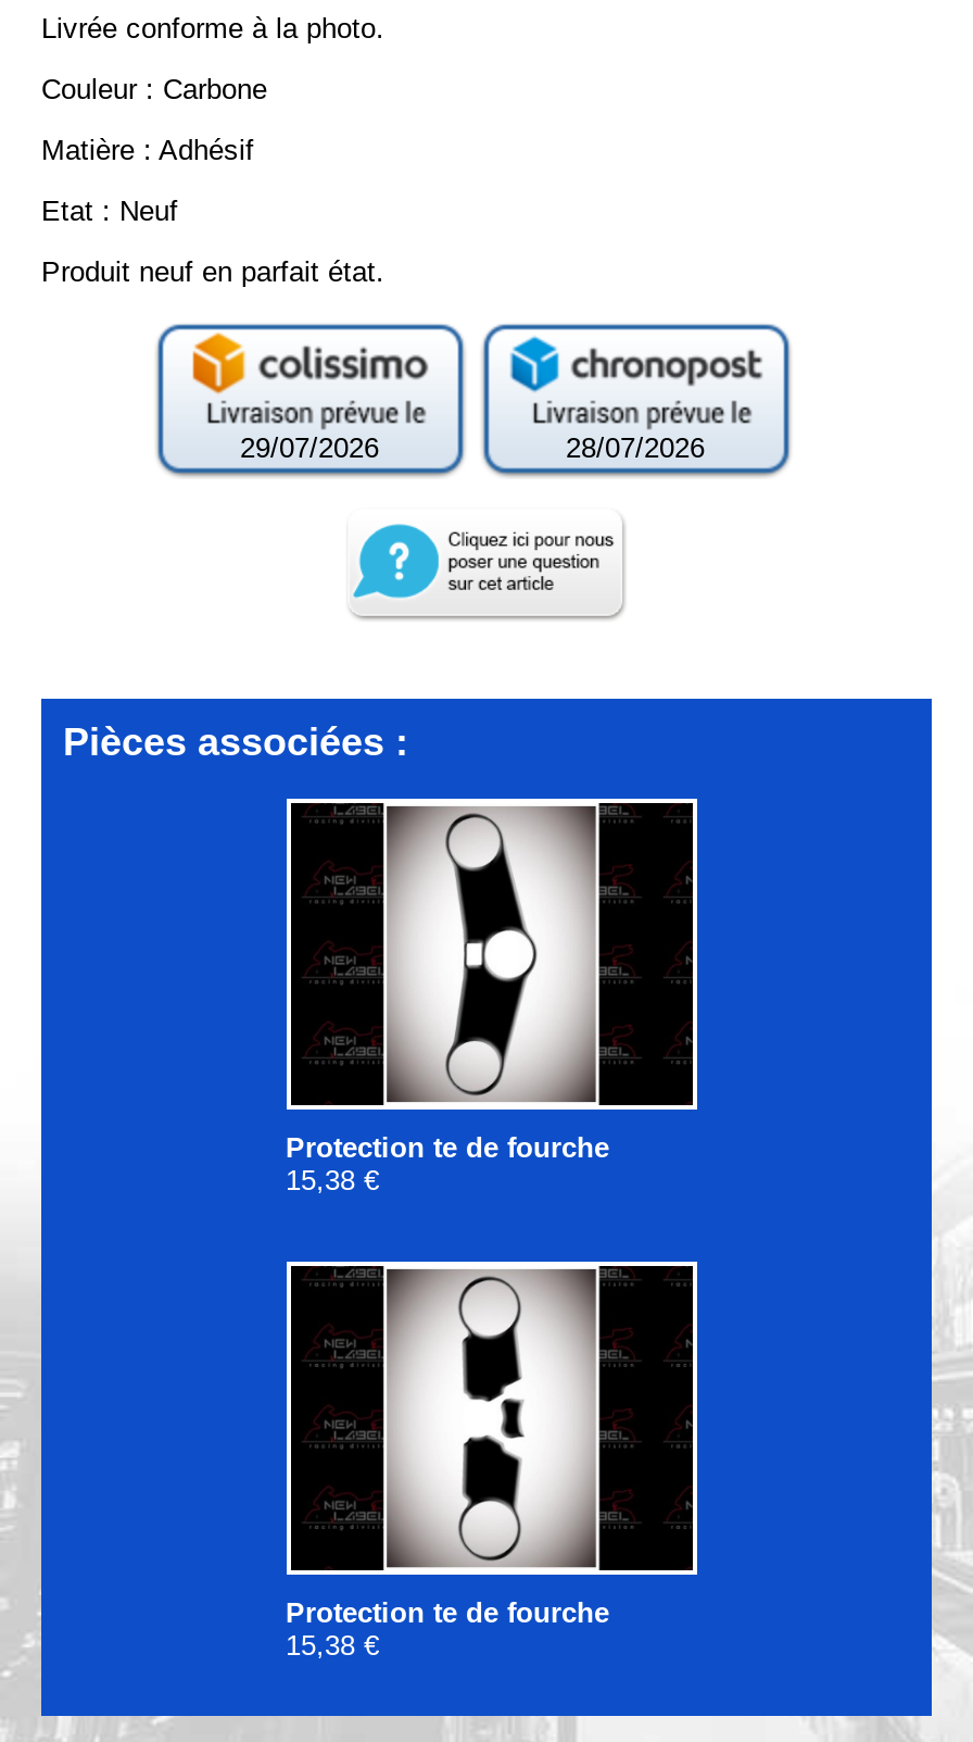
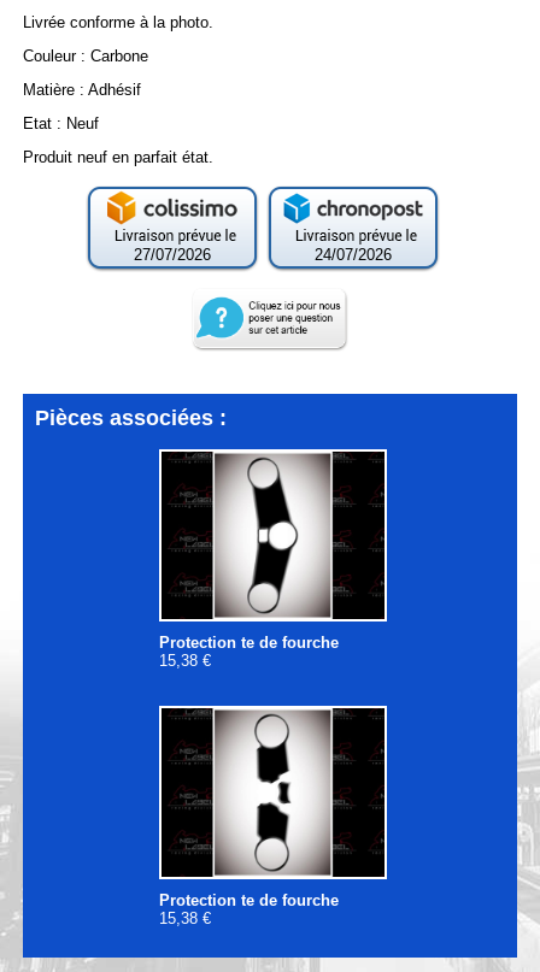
- 29/07/2026
+ 27/07/2026

- 28/07/2026
+ 24/07/2026
